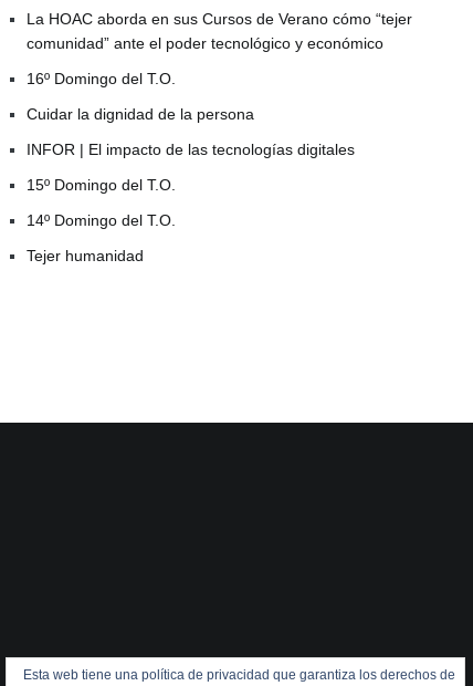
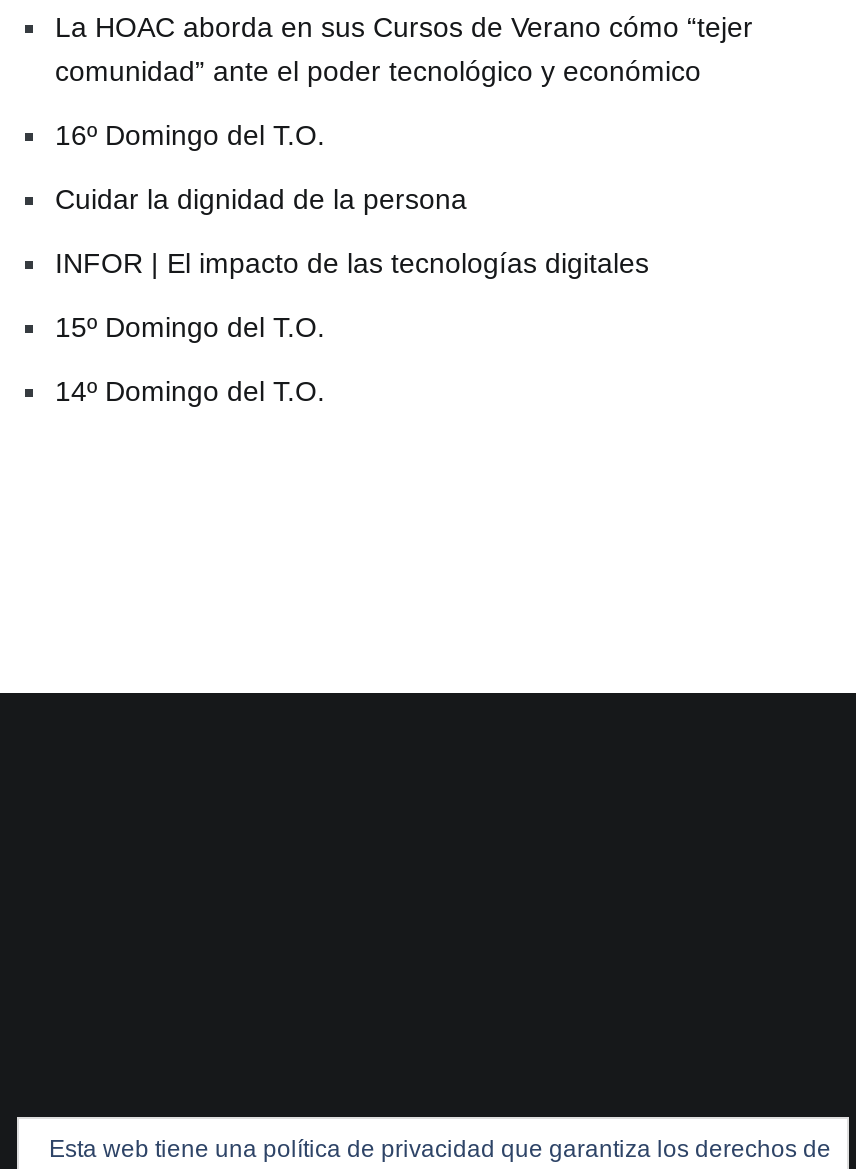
- Tejer humanidad
